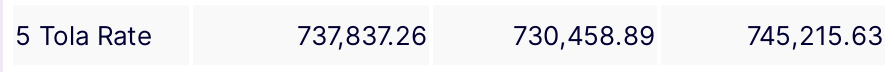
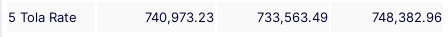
- 737,837.26
+ 740,973.23

- 730,458.89
+ 733,563.49

- 745,215.63
+ 748,382.96
